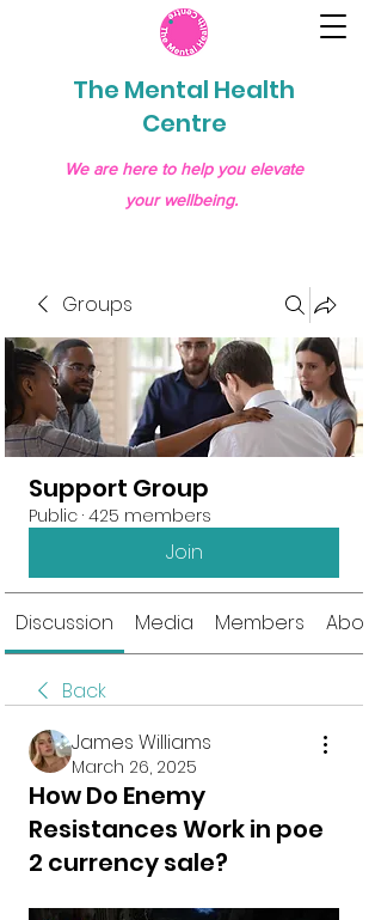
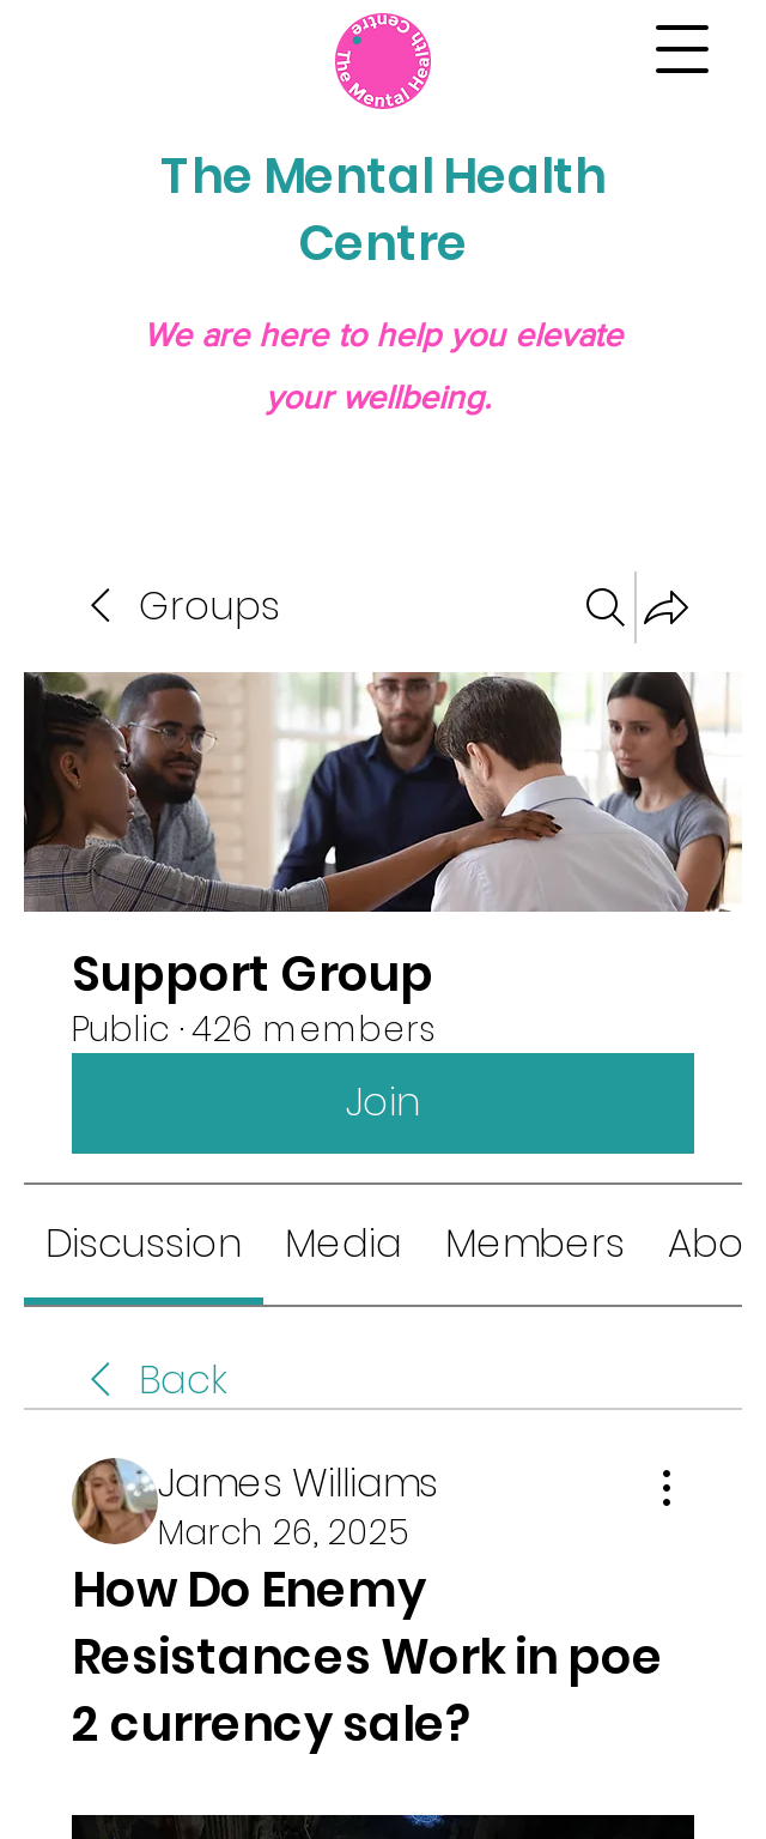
- Public 425 members
+ Public 426 members
